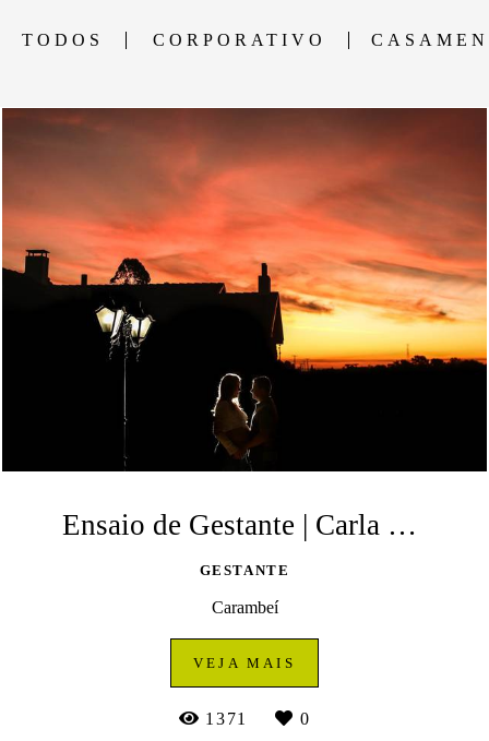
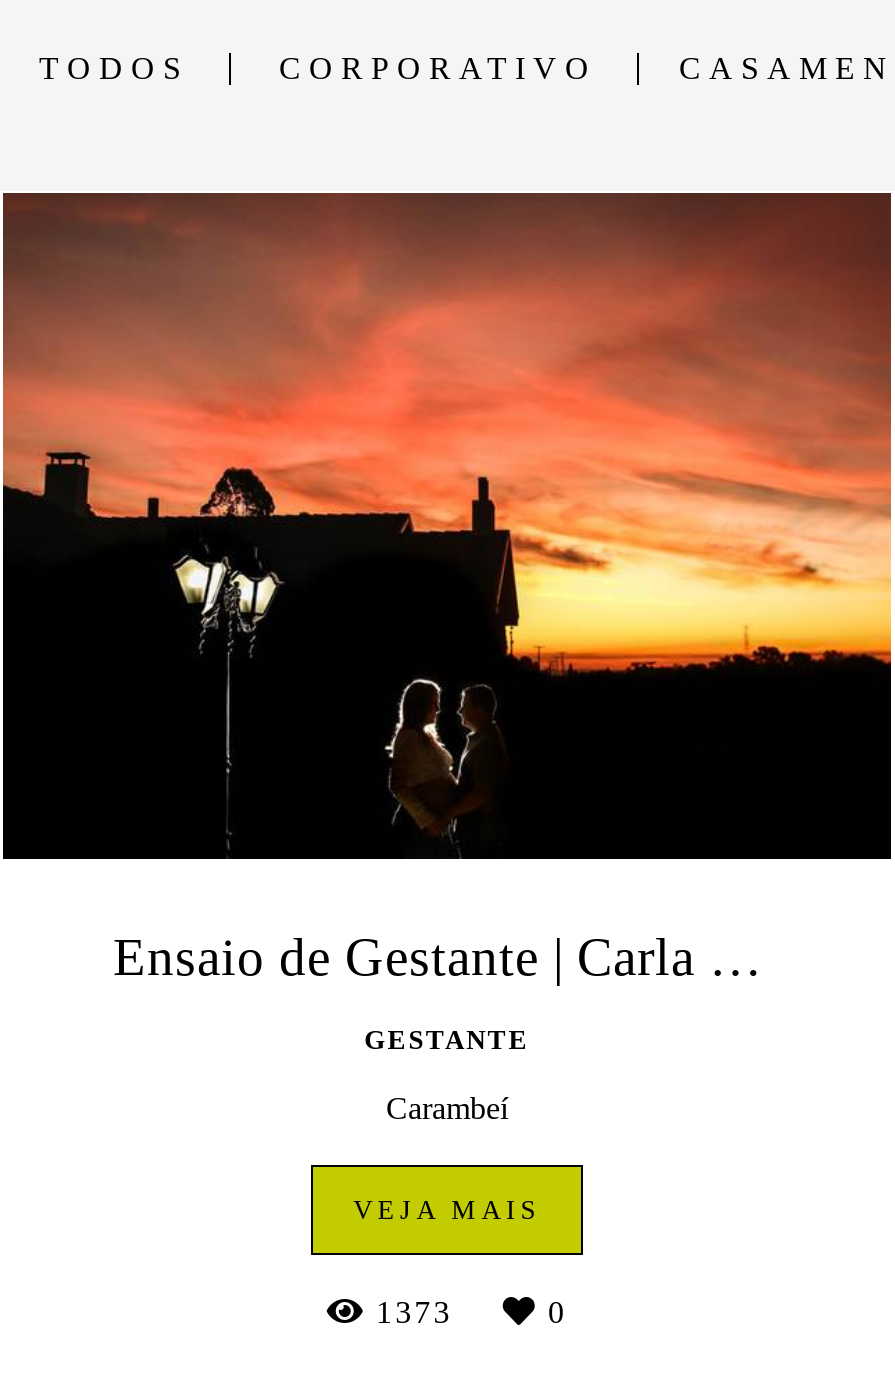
- 1371
+ 1373
